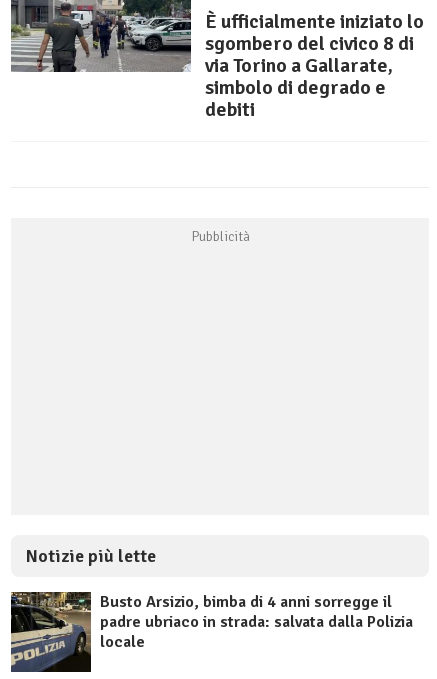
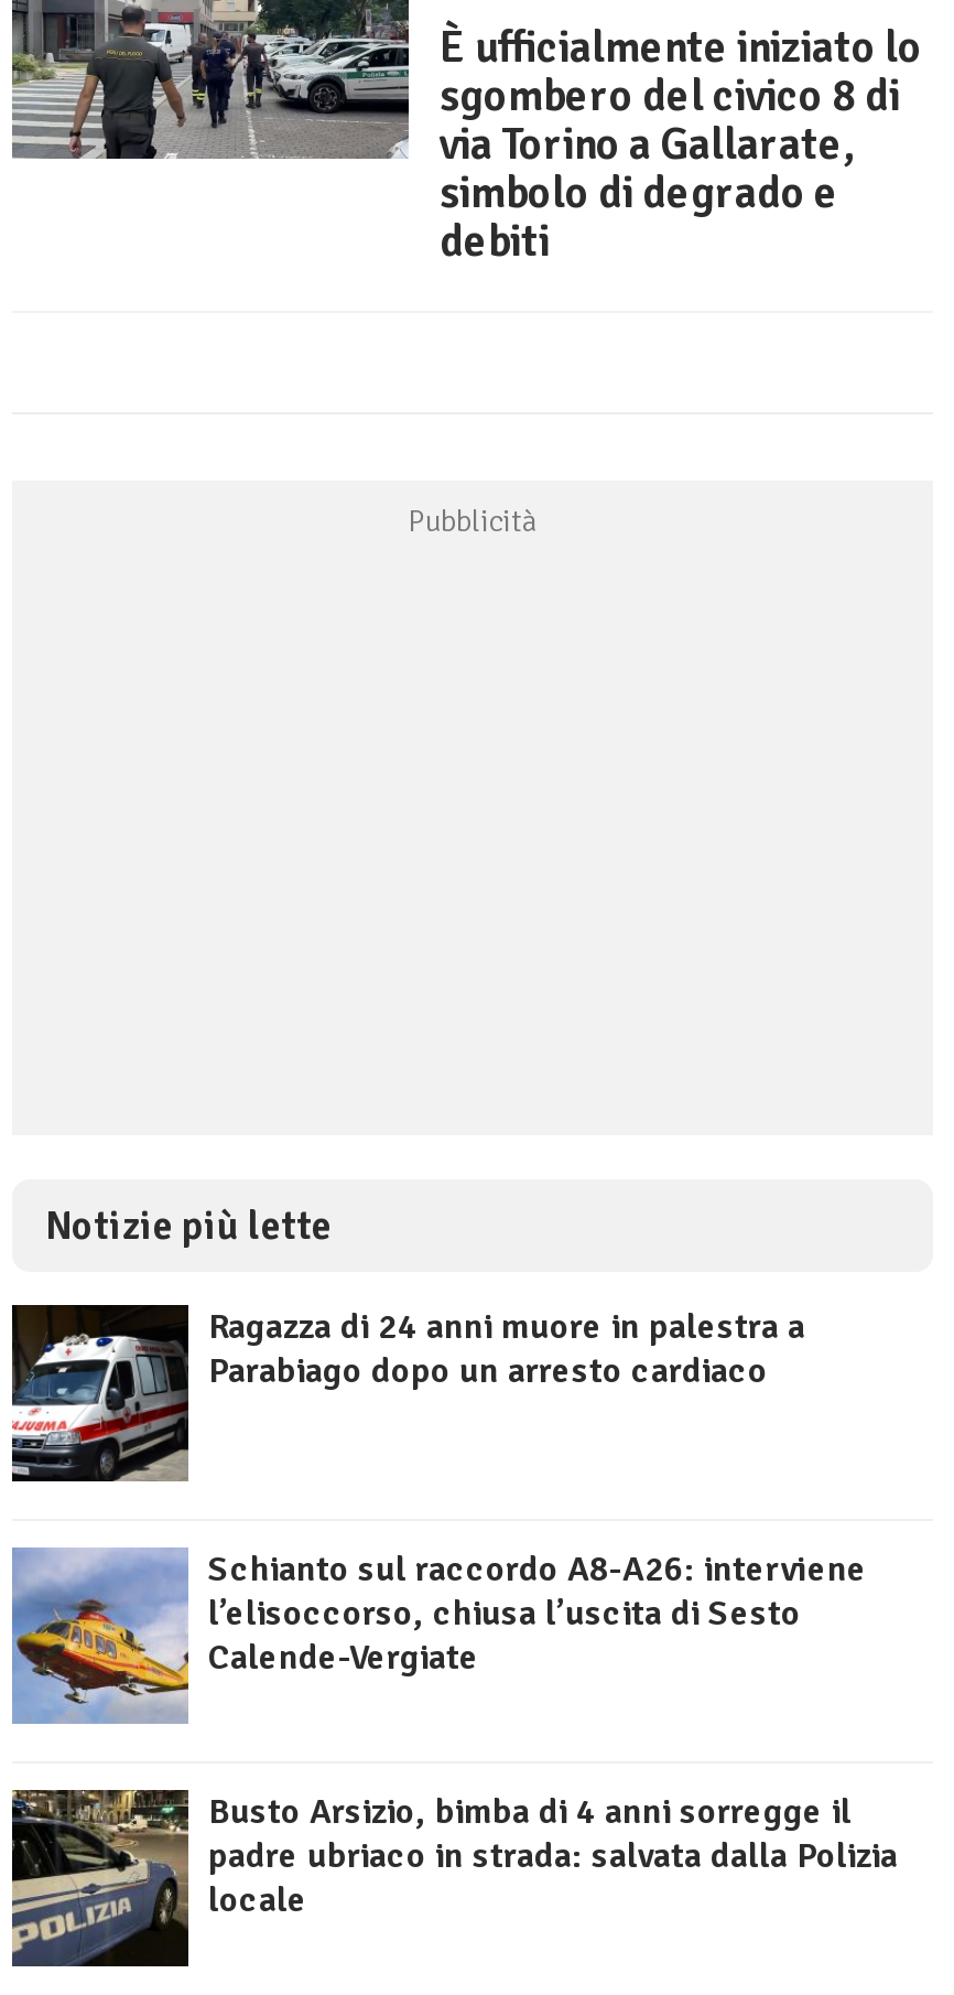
+ [image]
+ Ragazza di 24 anni muore in palestra a
+ Parabiago dopo un arresto cardiaco

+ [image]
+ Schianto sul raccordo A8-A26: interviene
+ l’elisoccorso, chiusa l’uscita di Sesto
+ Calende-Vergiate
